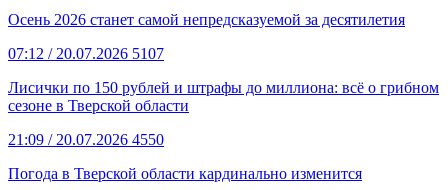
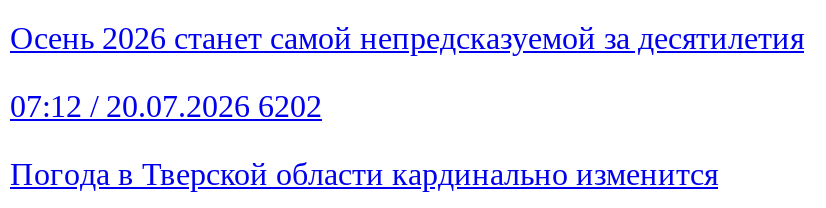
- 07:12 / 20.07.2026 5107
- Лисички по 150 рублей и штрафы до миллиона: всё о грибном
- сезоне в Тверской области
- 21:09 / 20.07.2026 4550
+ 07:12 / 20.07.2026 6202
